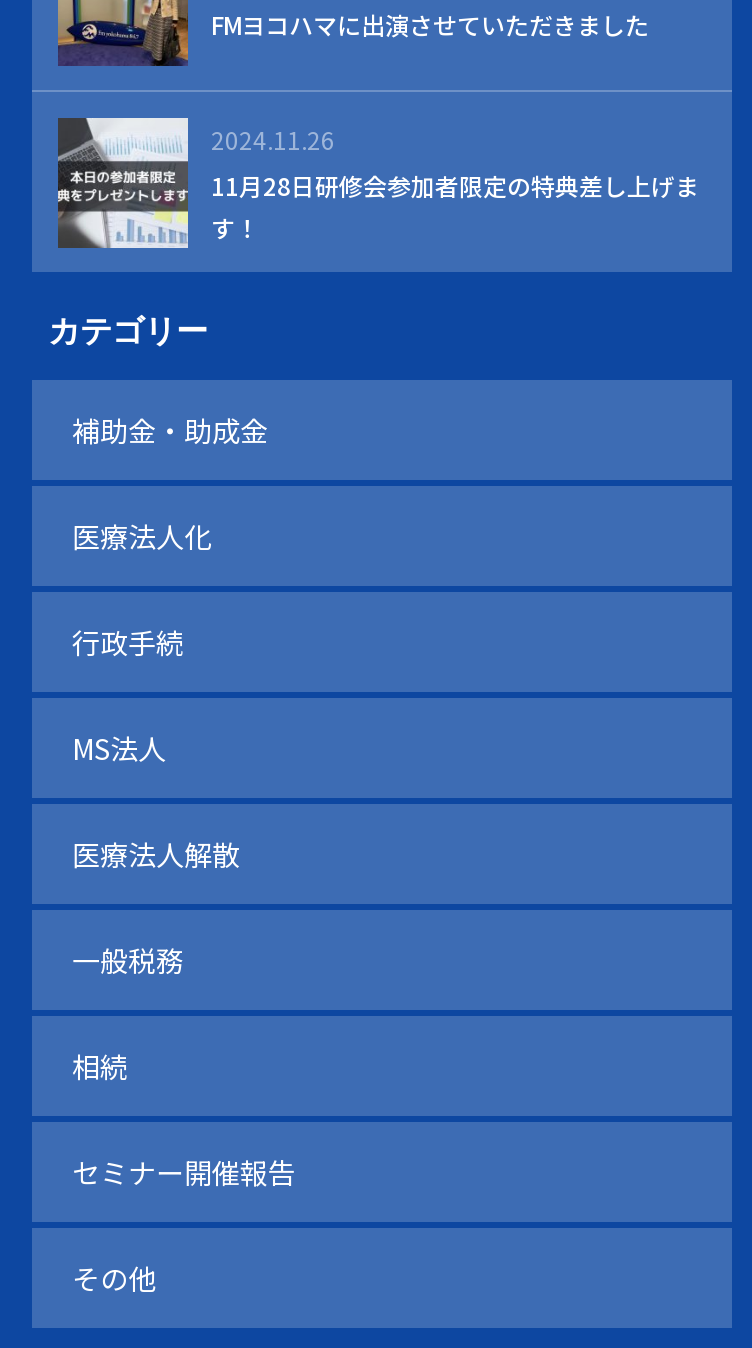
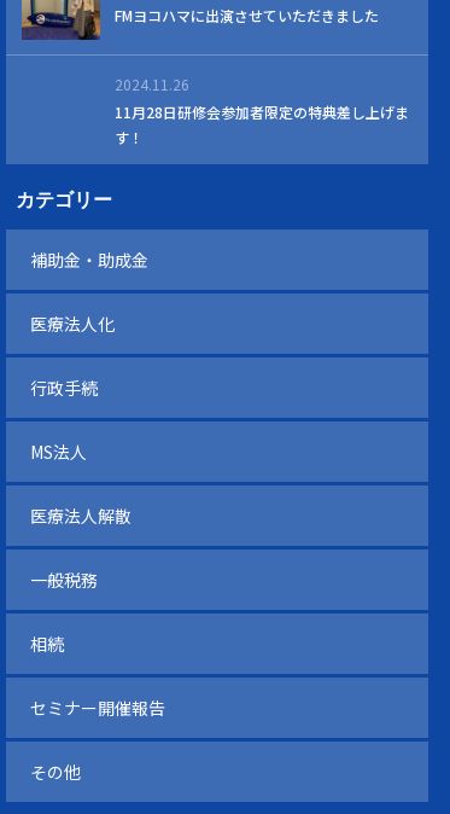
- [image]
